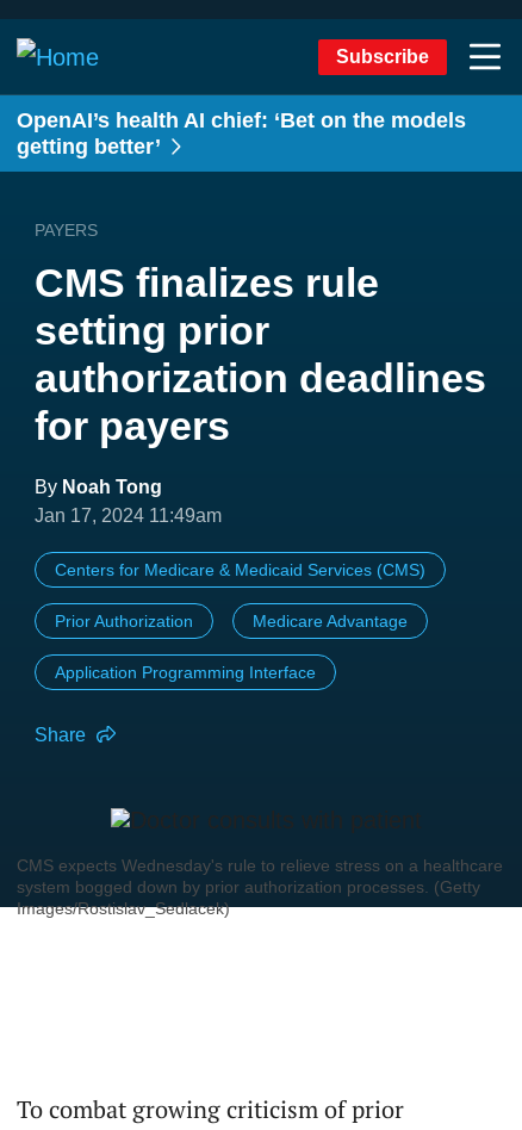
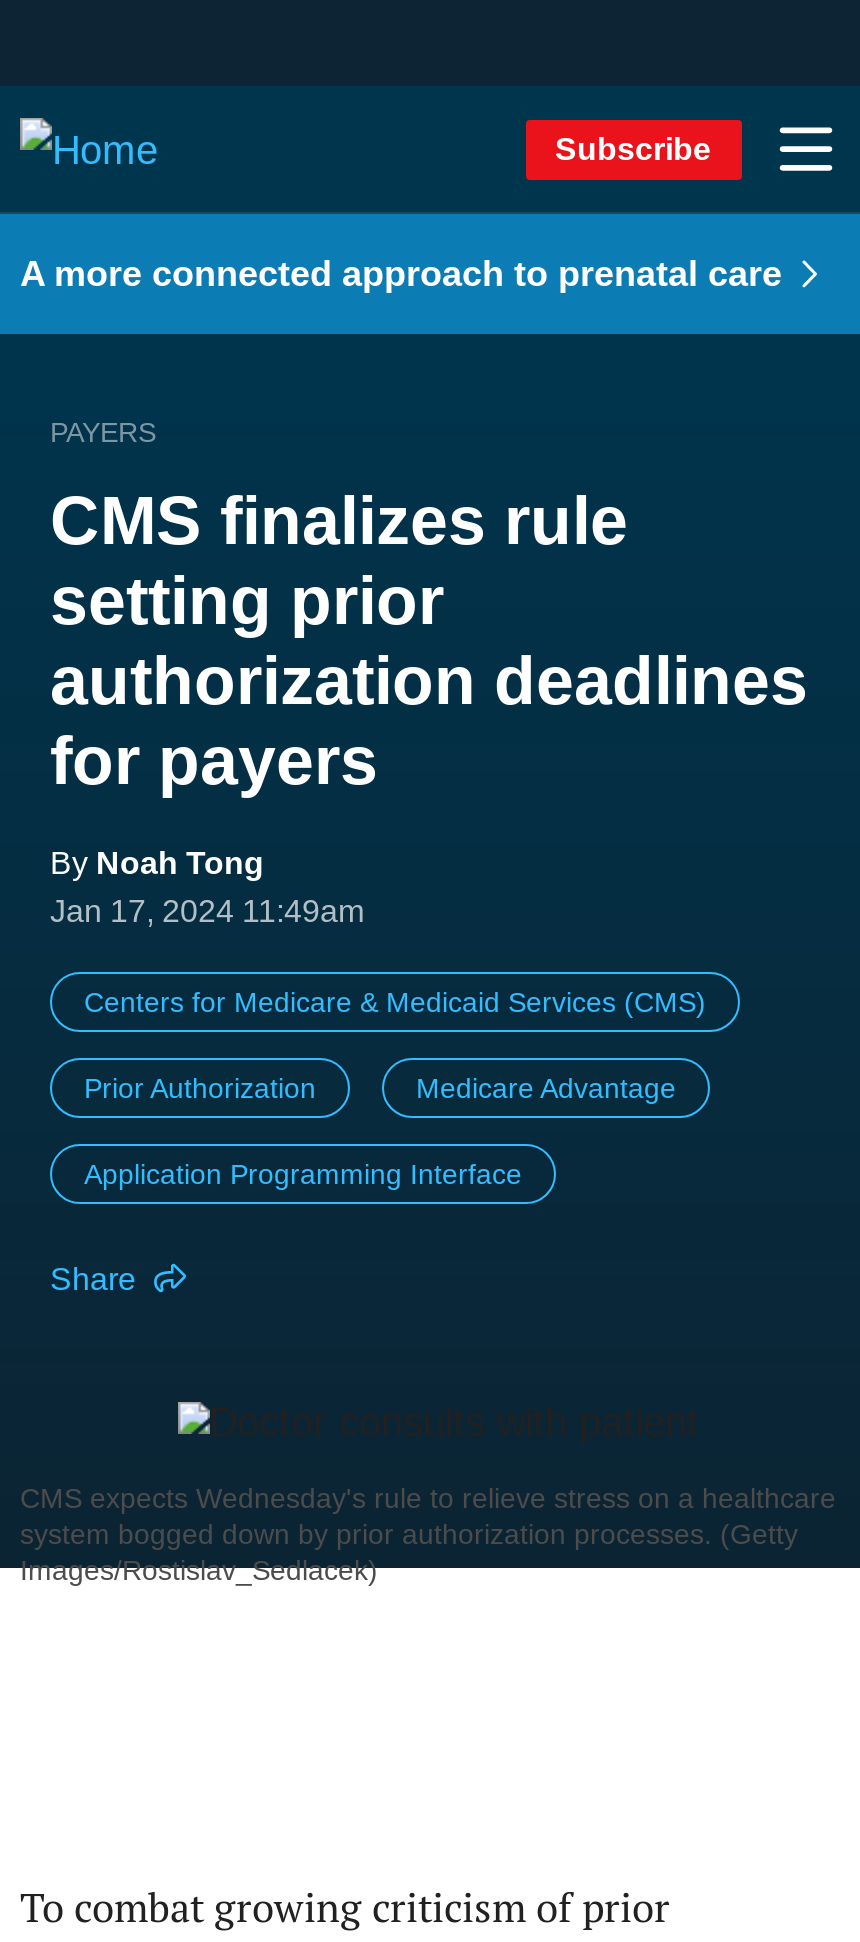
- OpenAI’s health AI chief: ‘Bet on the models
- getting better’
+ A more connected approach to prenatal care
